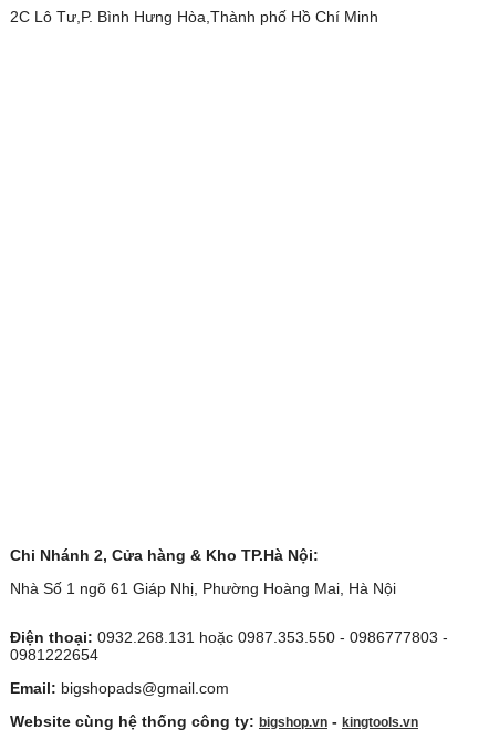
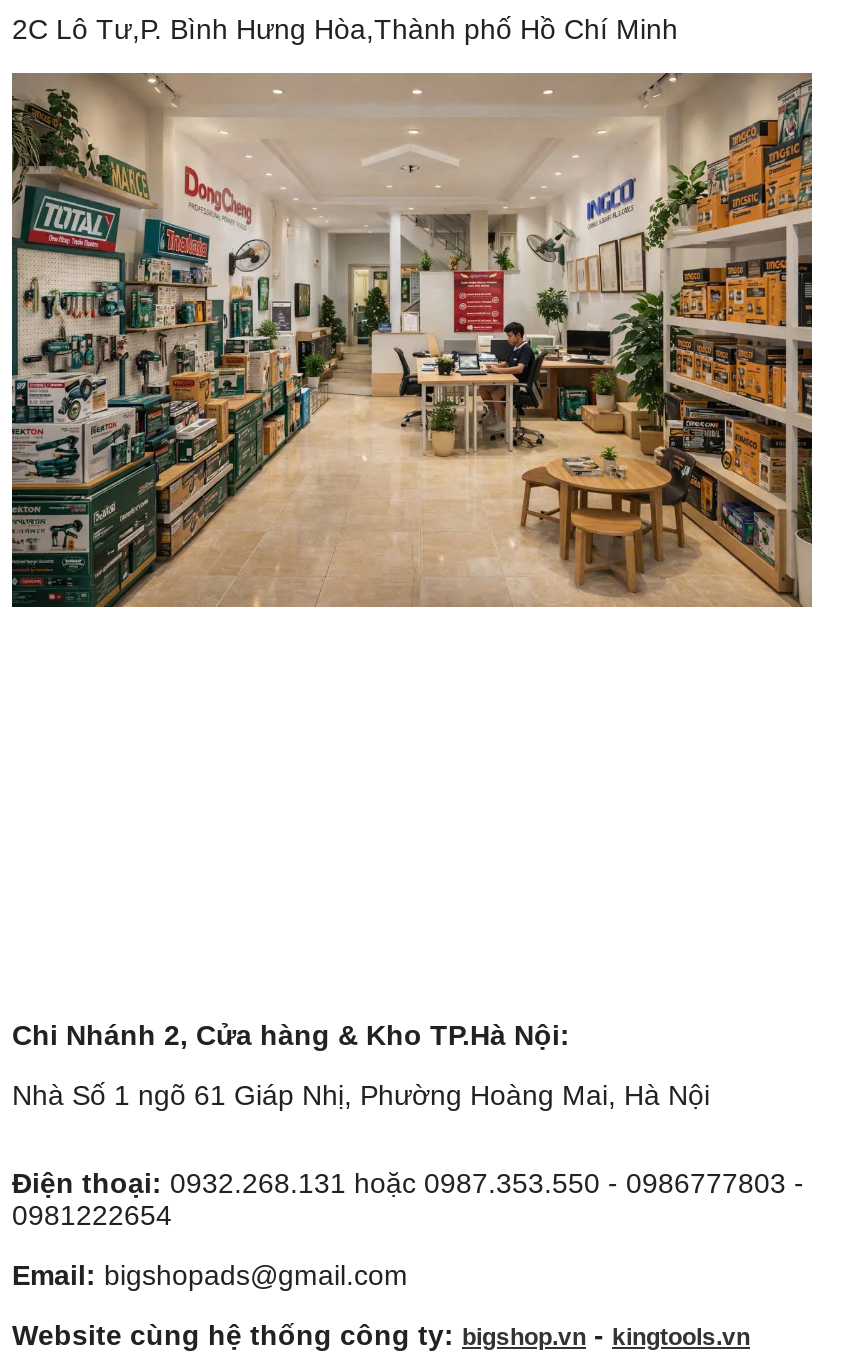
+ [image]
